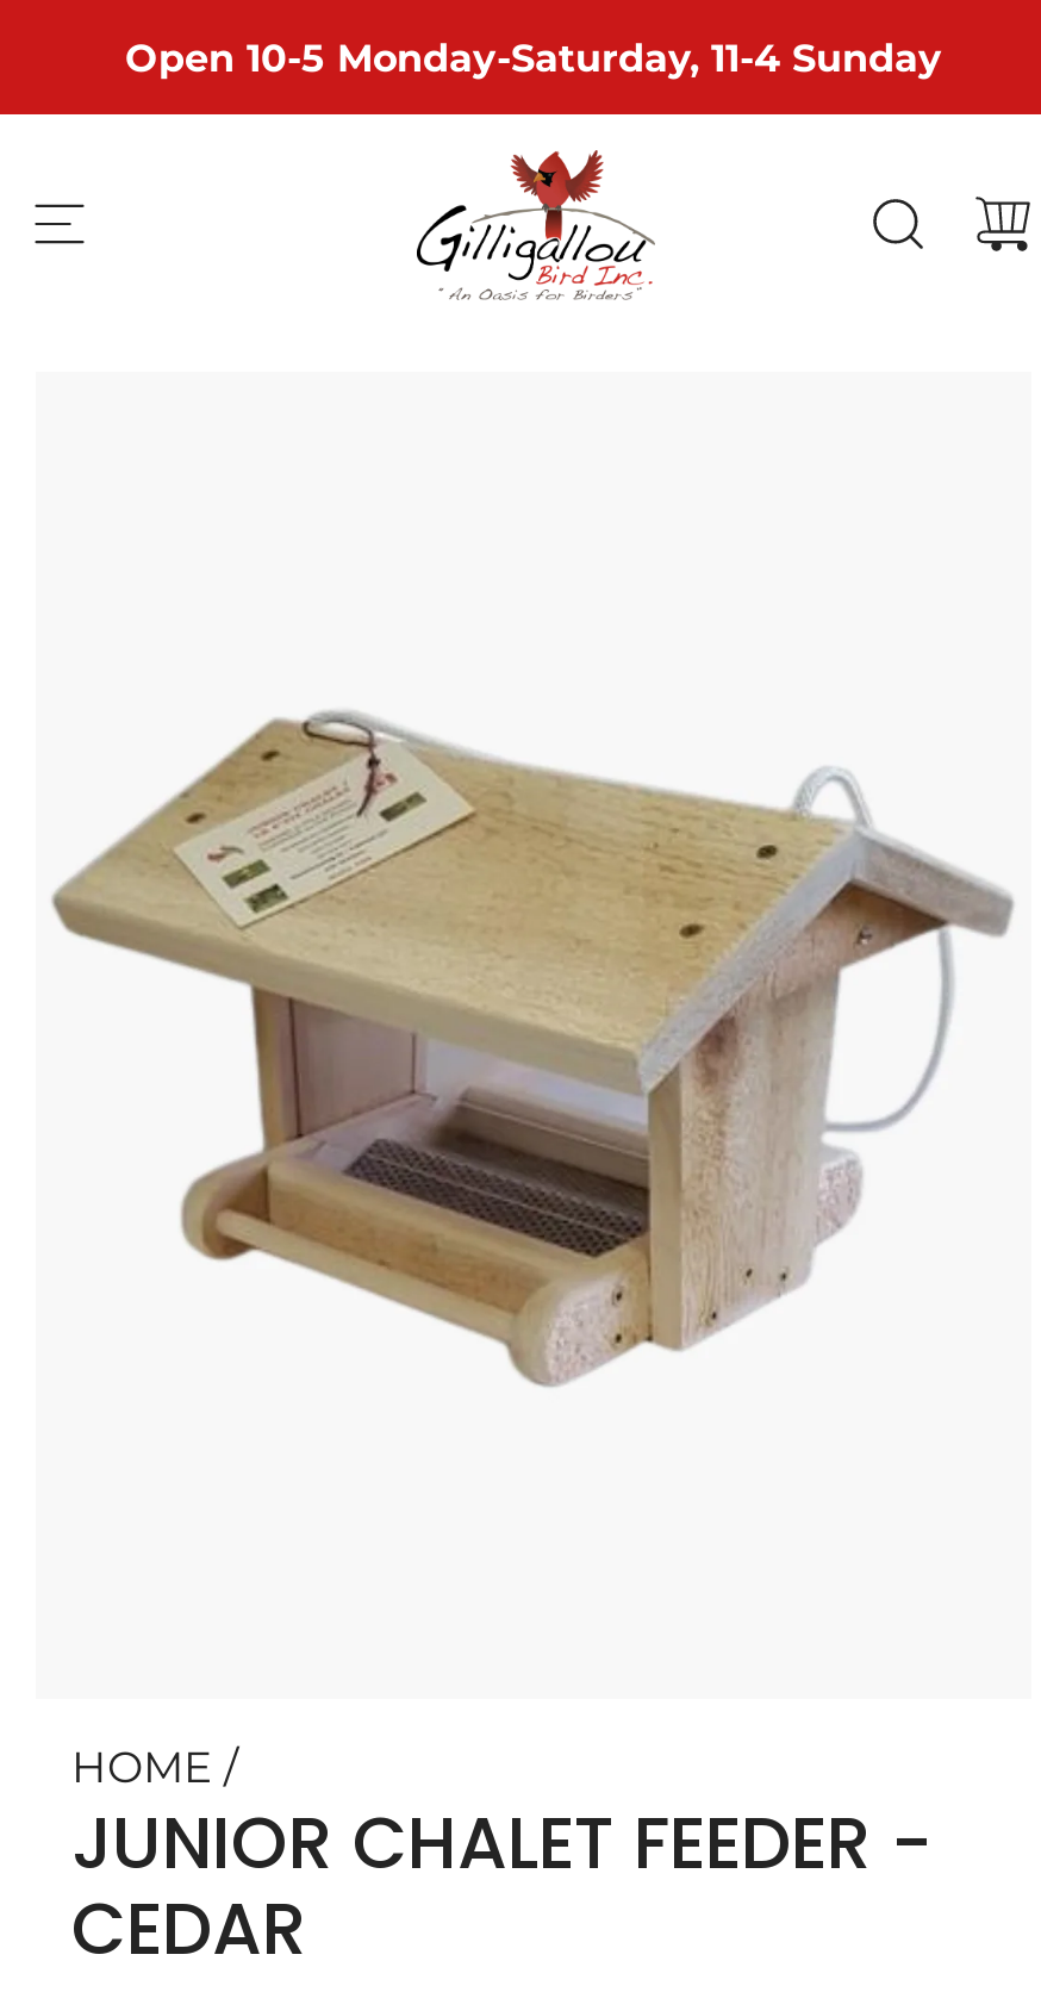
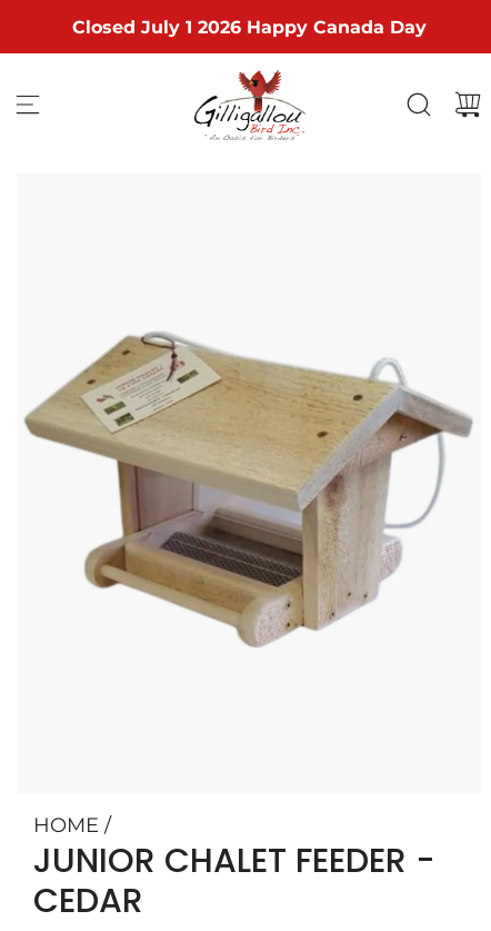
- Open 10-5 Monday-Saturday, 11-4 Sunday
+ Closed July 1 2026 Happy Canada Day
